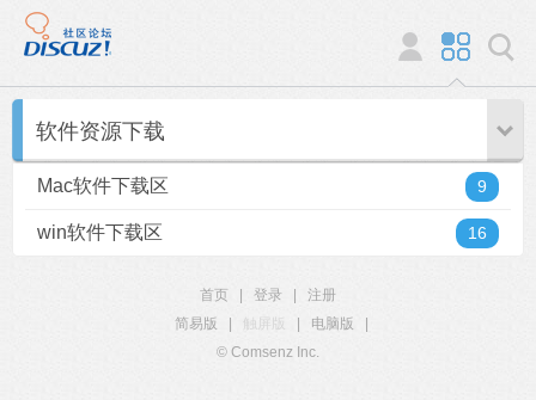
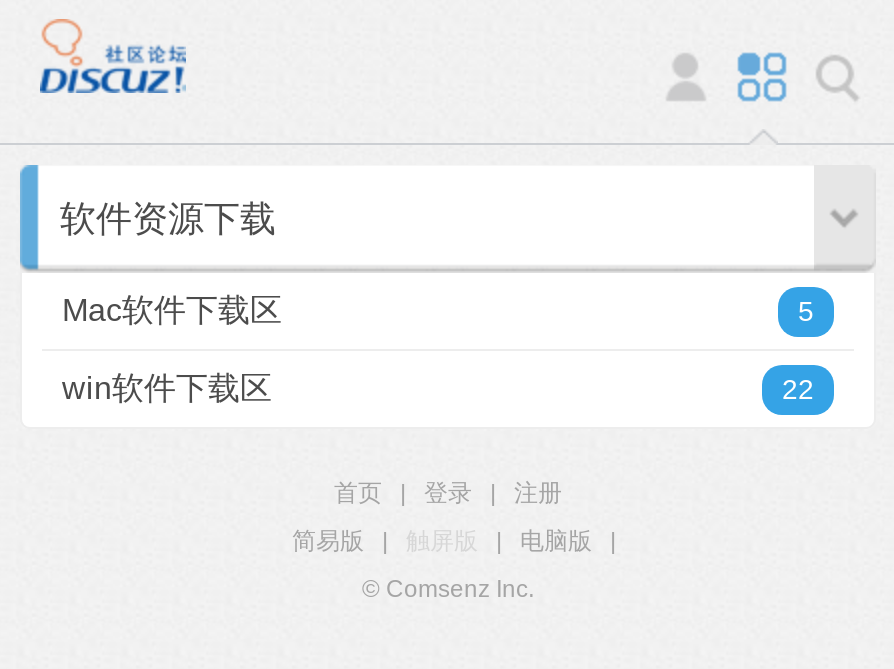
- 9
+ 5

- 16
+ 22
